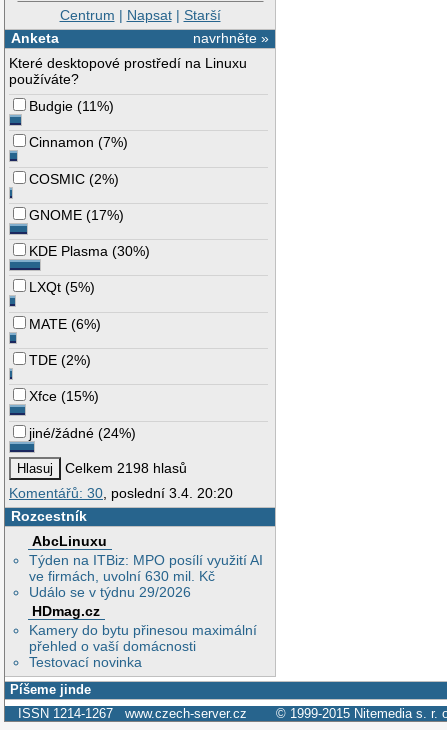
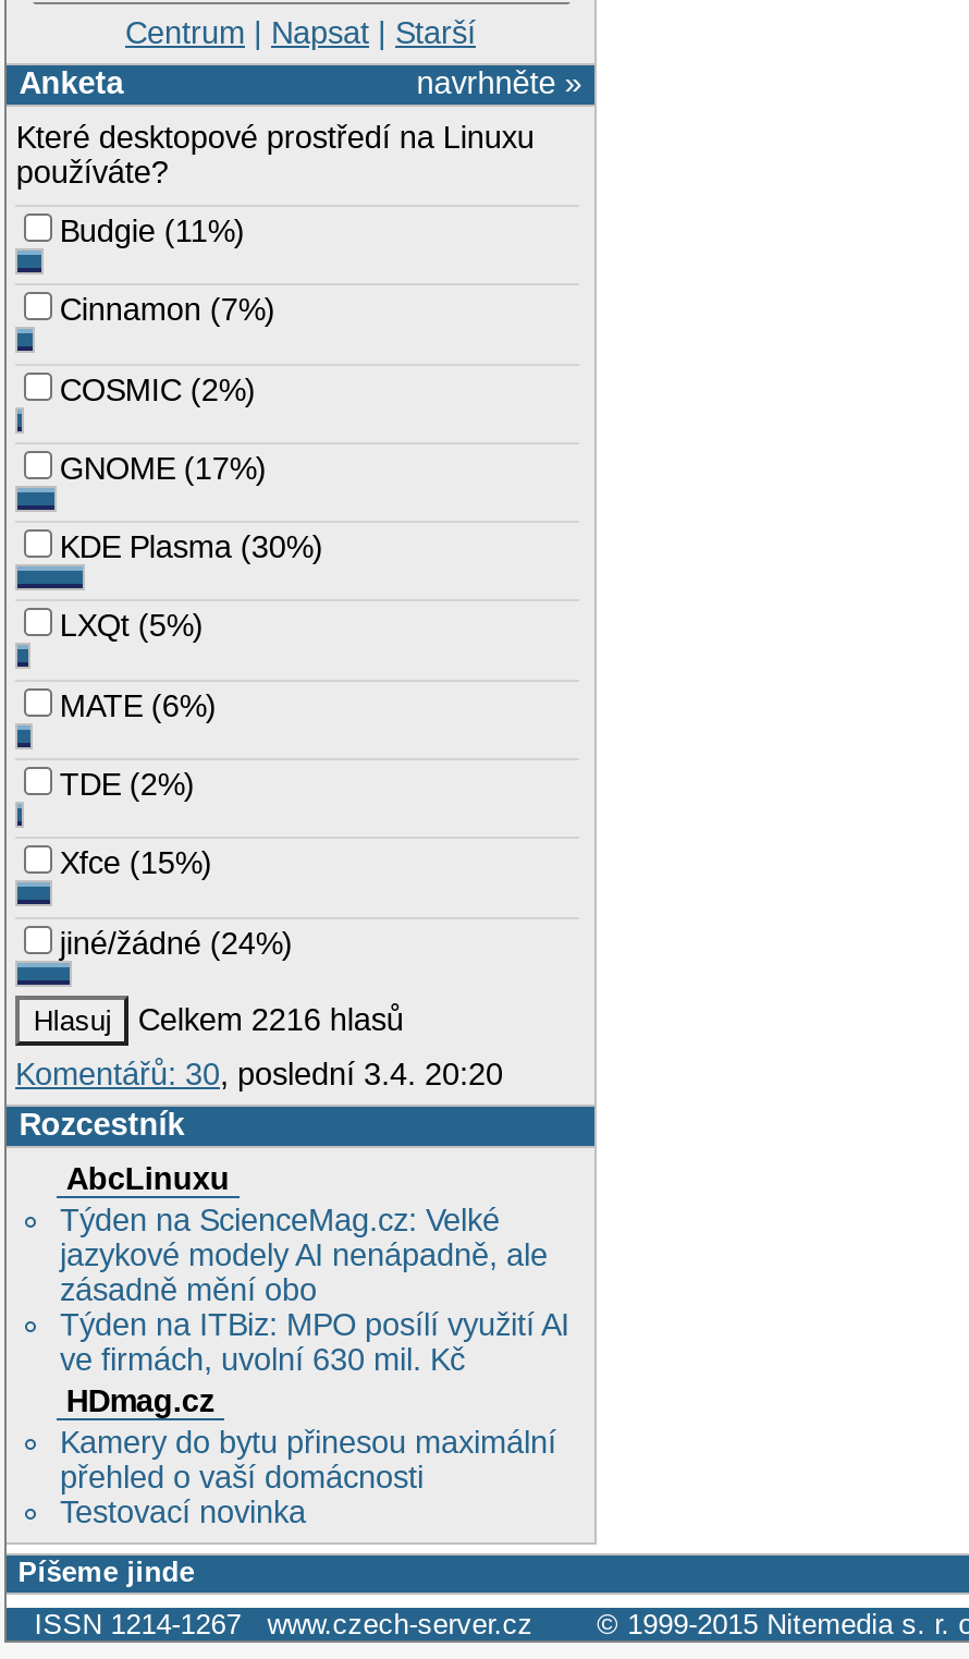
- Celkem 2198 hlasů
+ Celkem 2216 hlasů

+ Týden na ScienceMag.cz: Velké
+ jazykové modely AI nenápadně, ale
+ zásadně mění obo

moved down: Týden na ITBiz: MPO posílí využití AI | ve firmách, uvolní 630 mil. Kč

- Událo se v týdnu 29/2026
